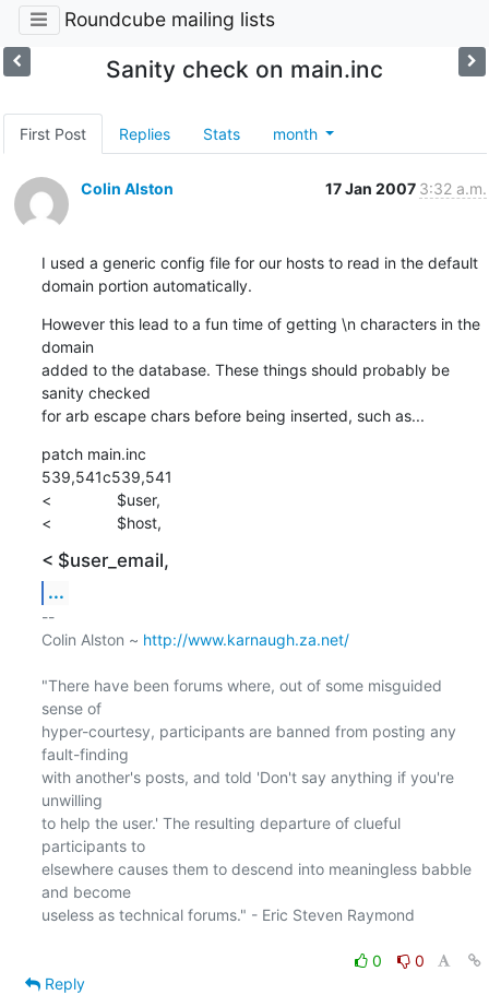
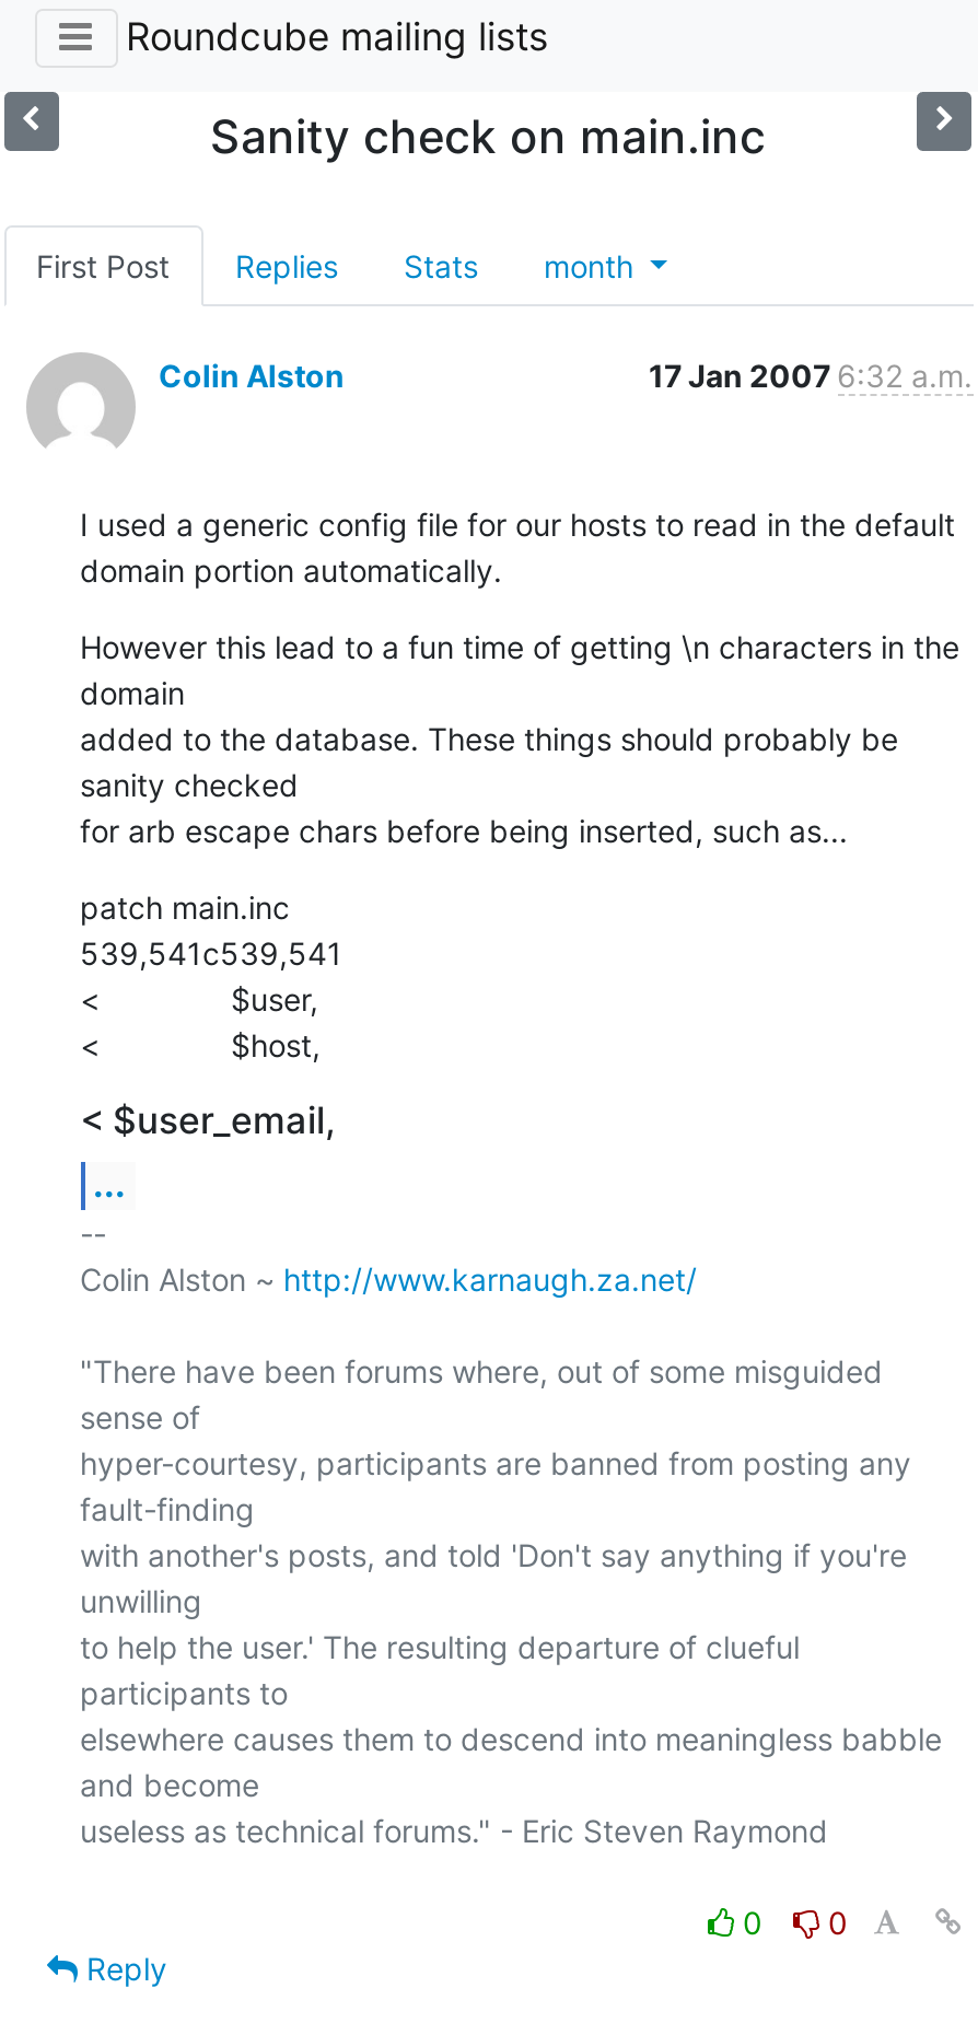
- 17 Jan 2007 3:32 a.m.
+ 17 Jan 2007 6:32 a.m.
